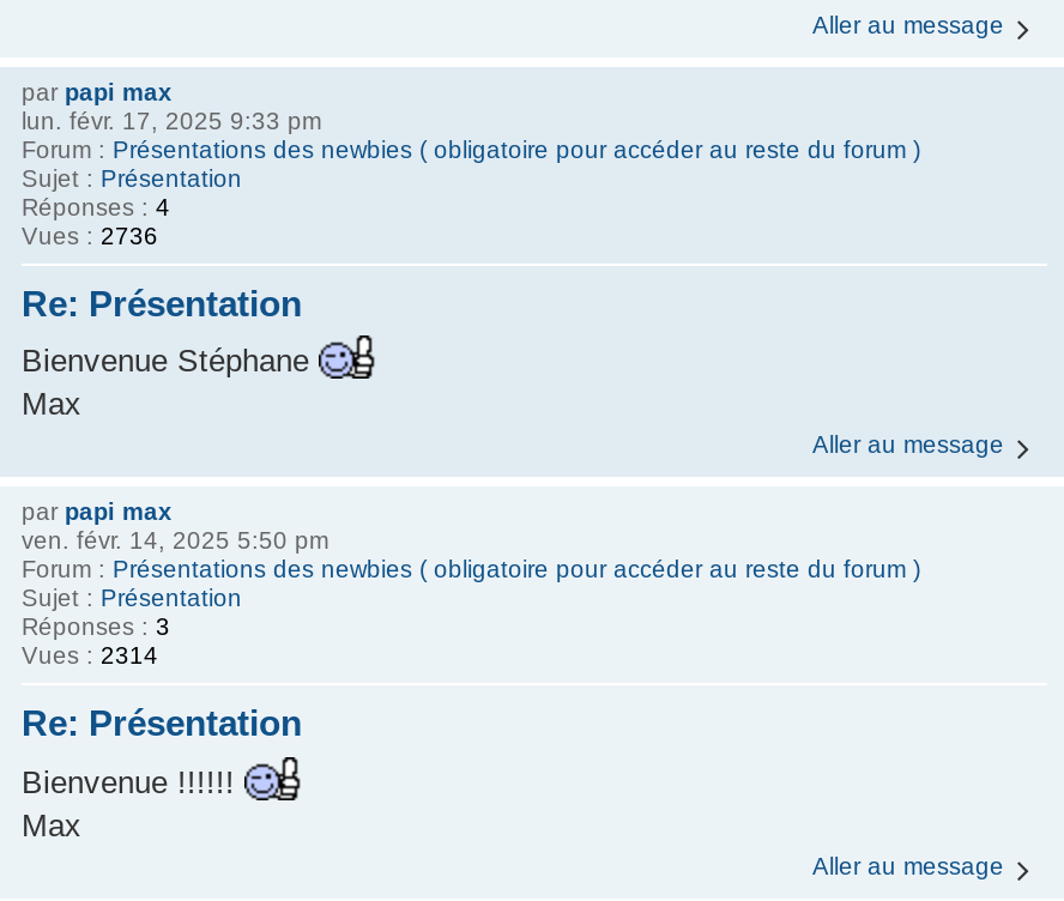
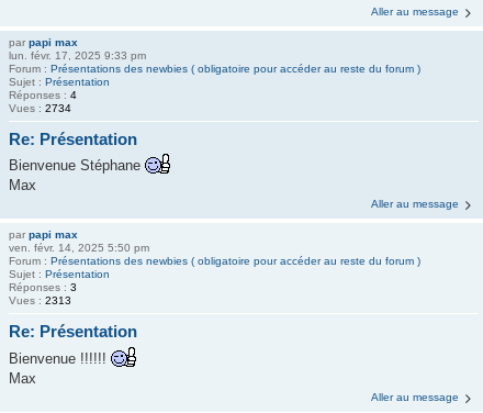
- Vues : 2736
+ Vues : 2734

- Vues : 2314
+ Vues : 2313
